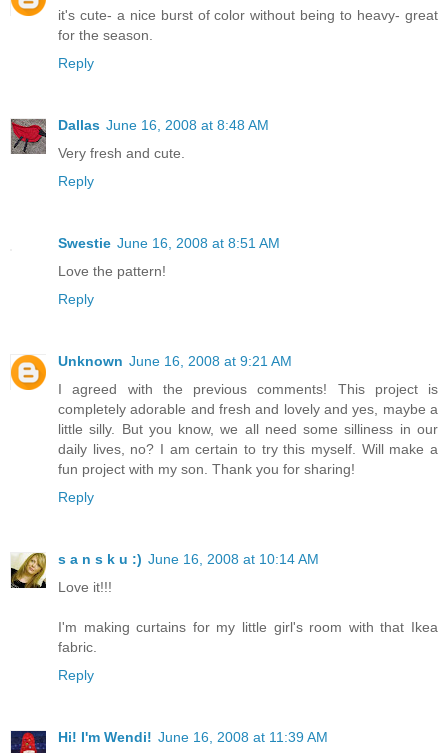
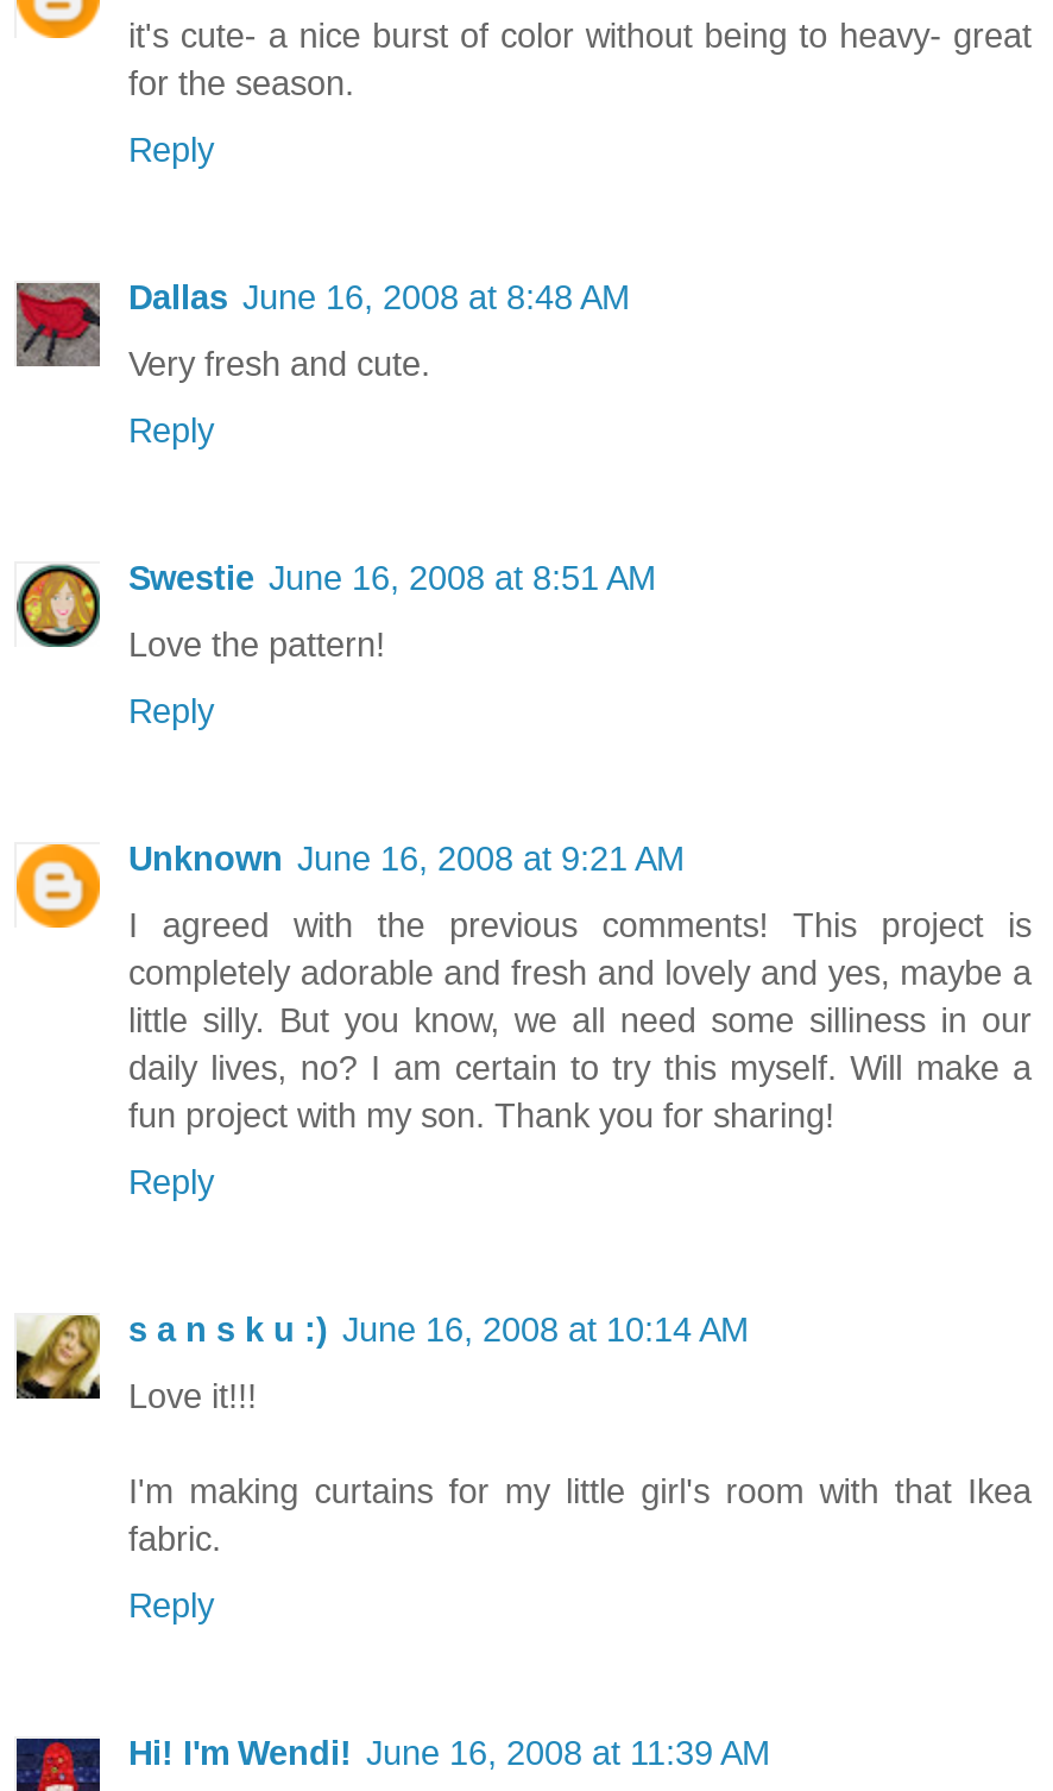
+ [image]
